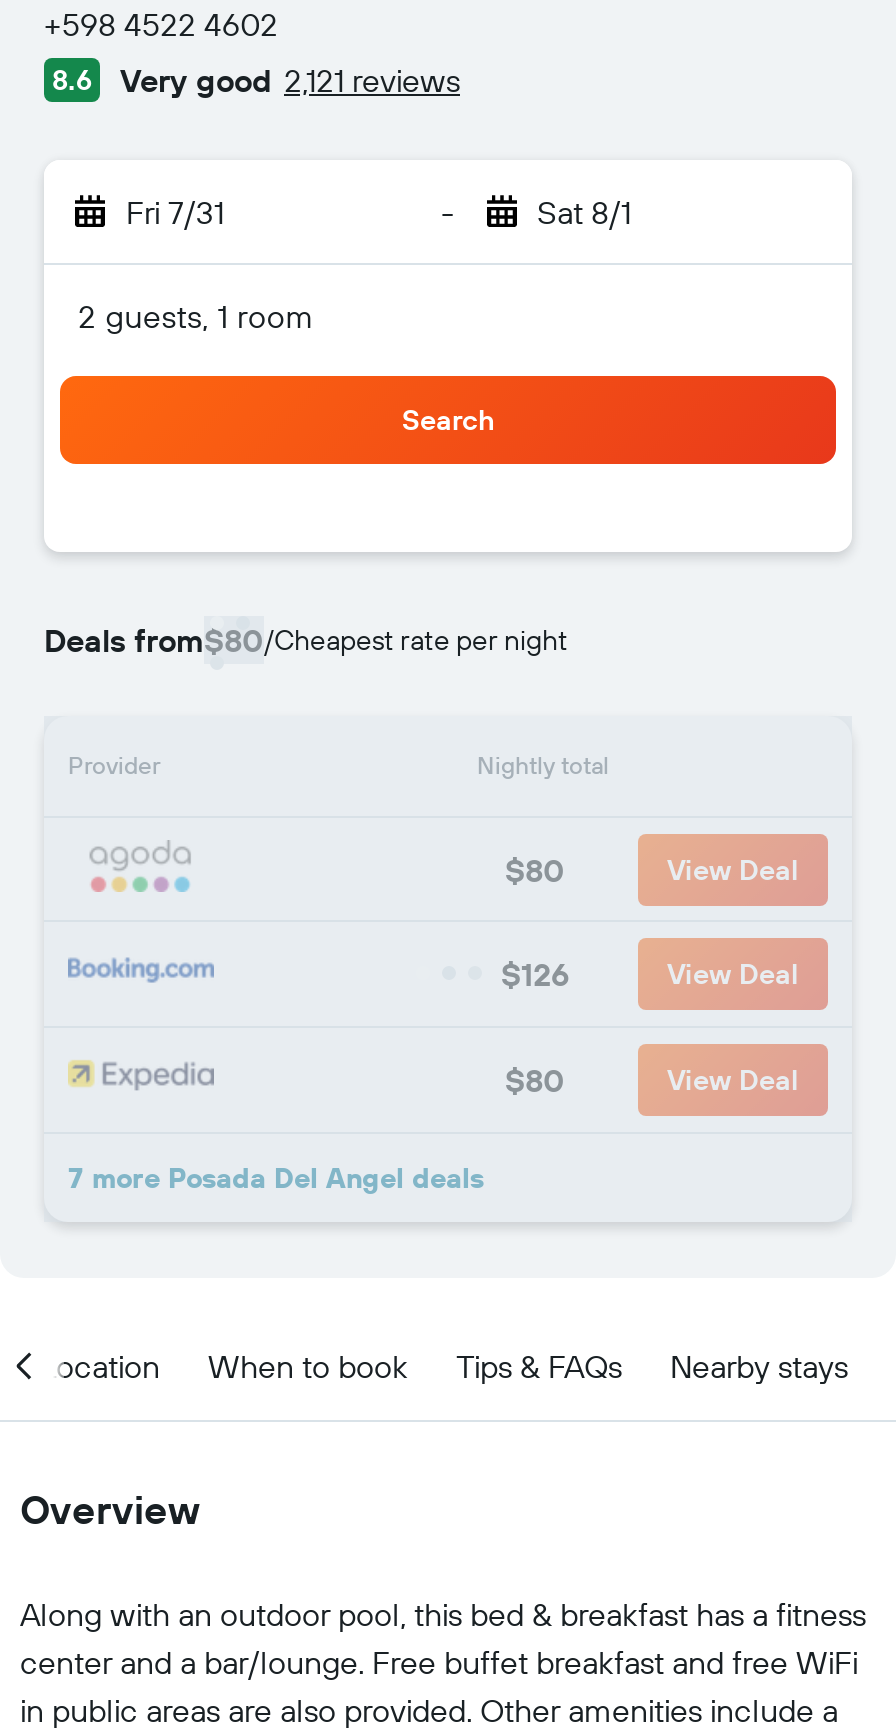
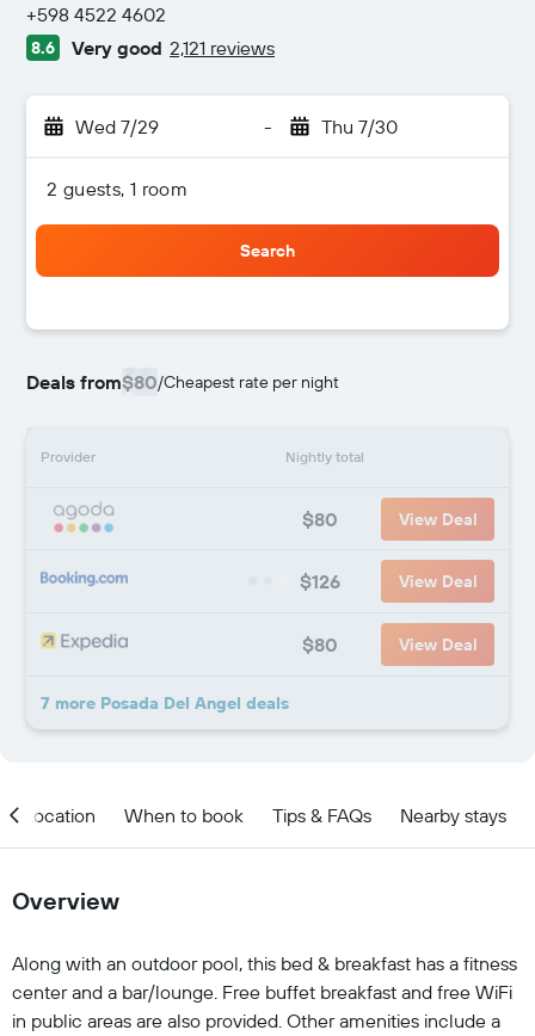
- Fri 7/31
+ Wed 7/29

- Sat 8/1
+ Thu 7/30
